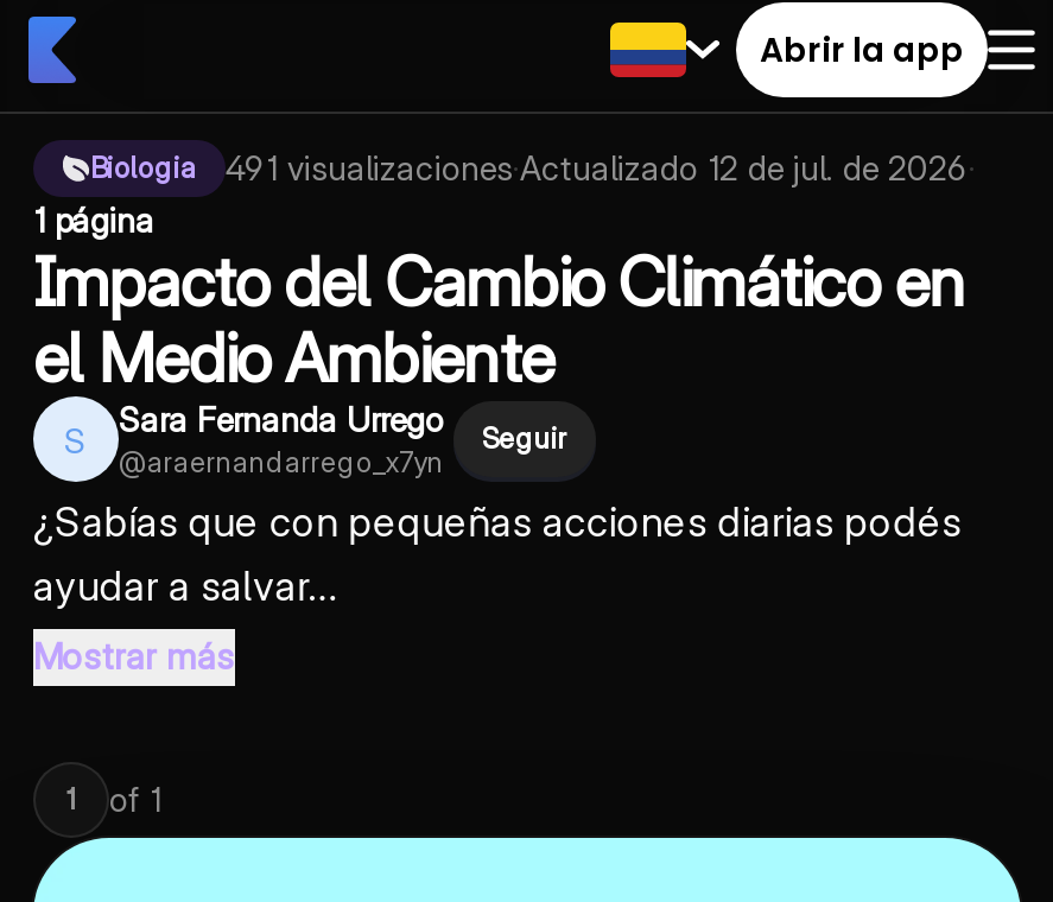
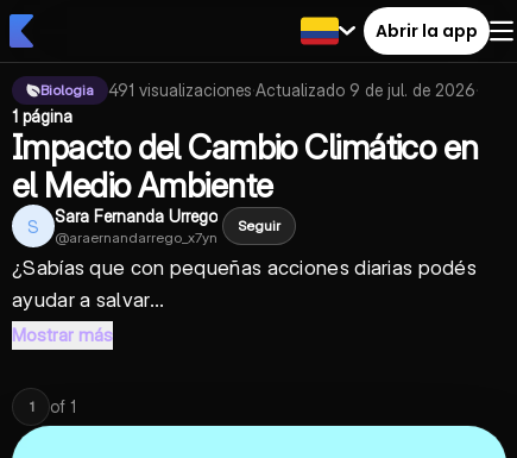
- 491 visualizaciones·Actualizado 12 de jul. de 2026 ·
+ 491 visualizaciones·Actualizado 9 de jul. de 2026 ·
